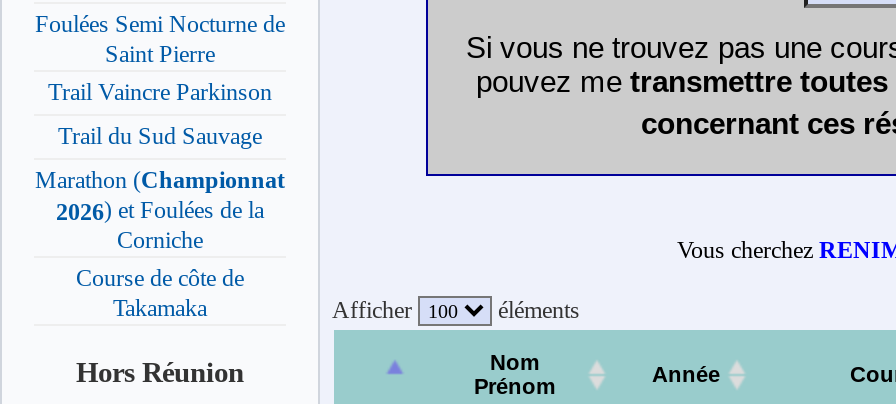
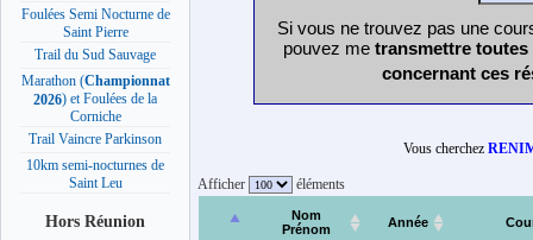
moved down: Trail Vaincre Parkinson

moved up: Trail du Sud Sauvage | Marathon (Championnat | 2026) et Foulées de la | Corniche

- Course de côte de
- Takamaka
+ 10km semi-nocturnes de
+ Saint Leu
